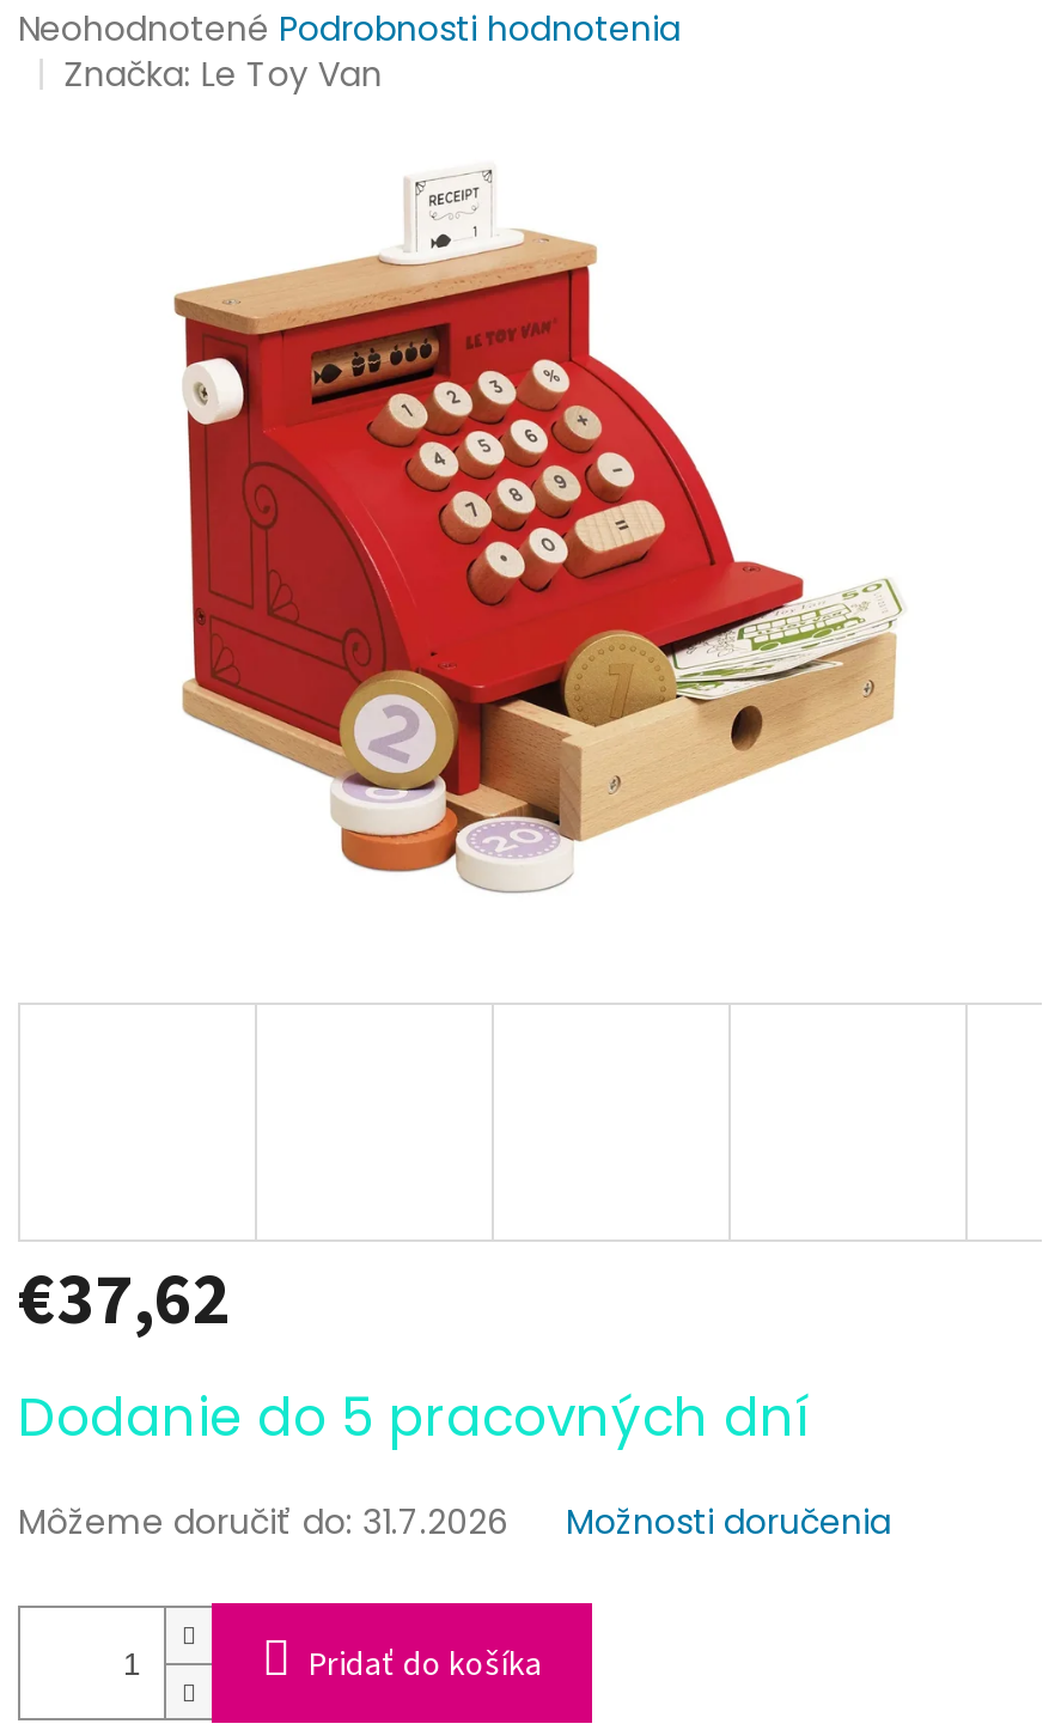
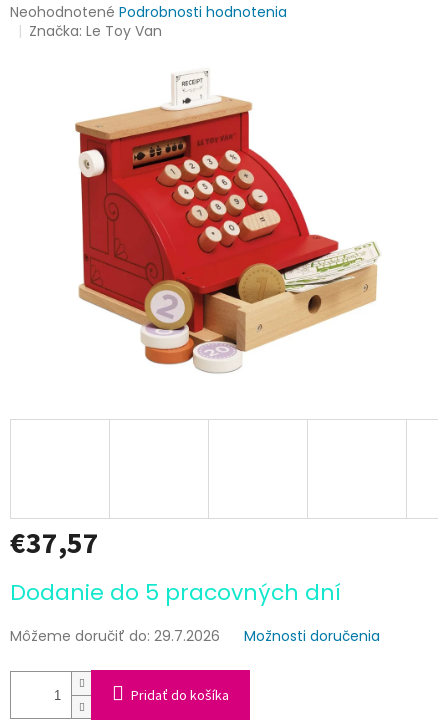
- €37,62
+ €37,57

- Môžeme doručiť do: 31.7.2026
+ Môžeme doručiť do: 29.7.2026
